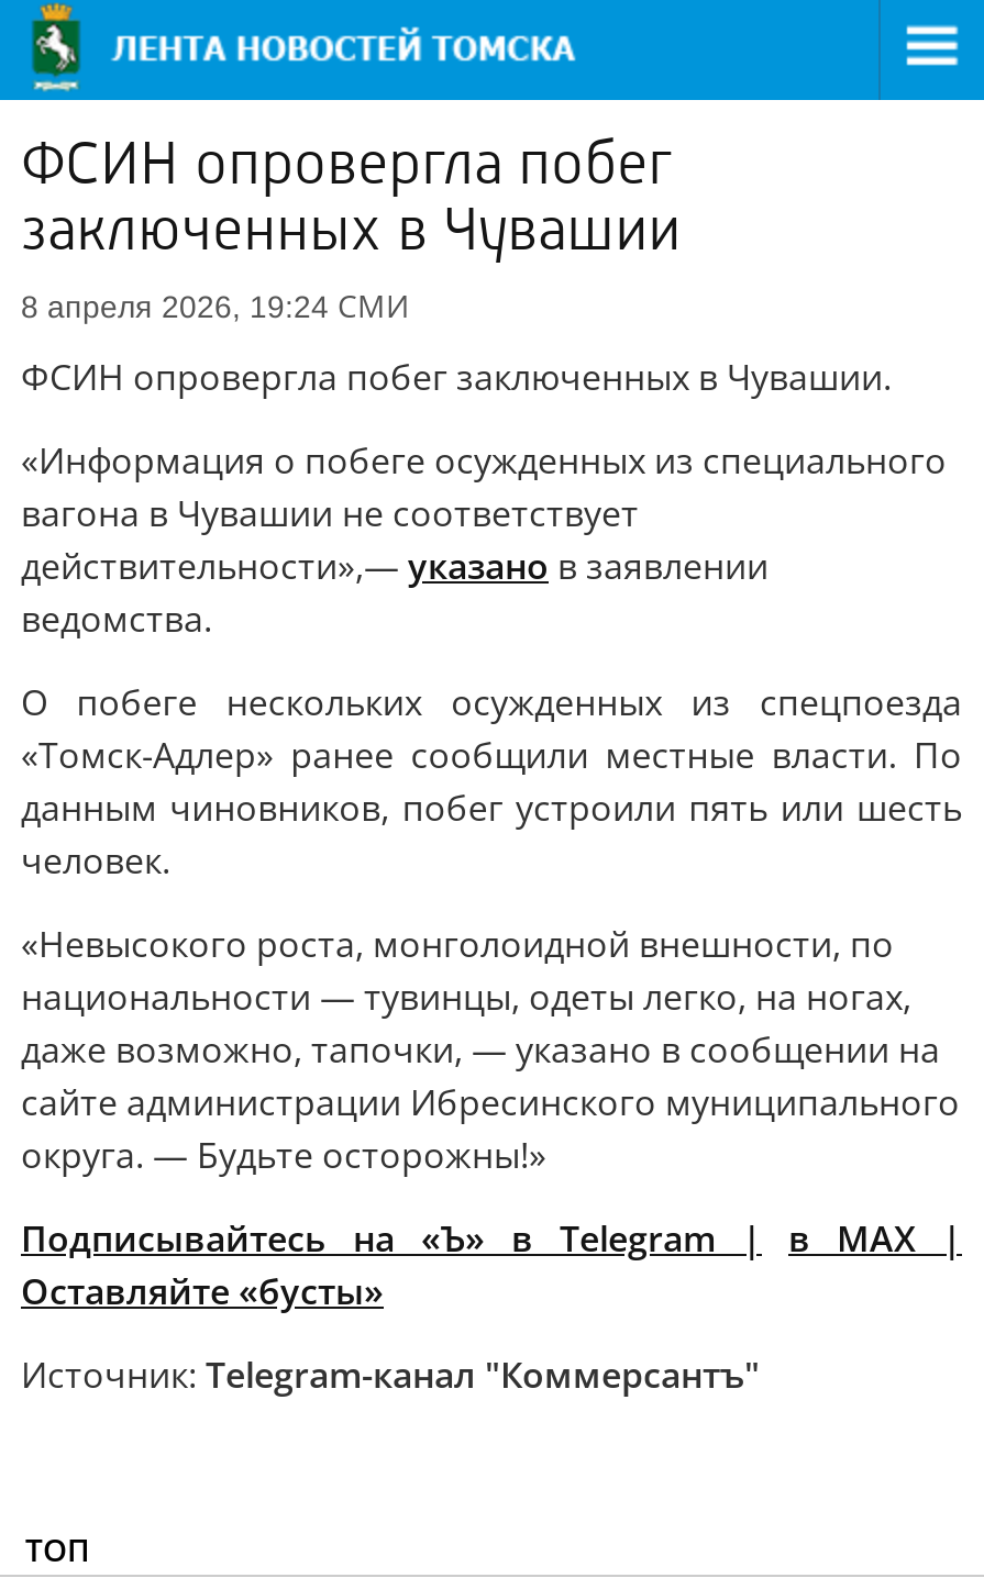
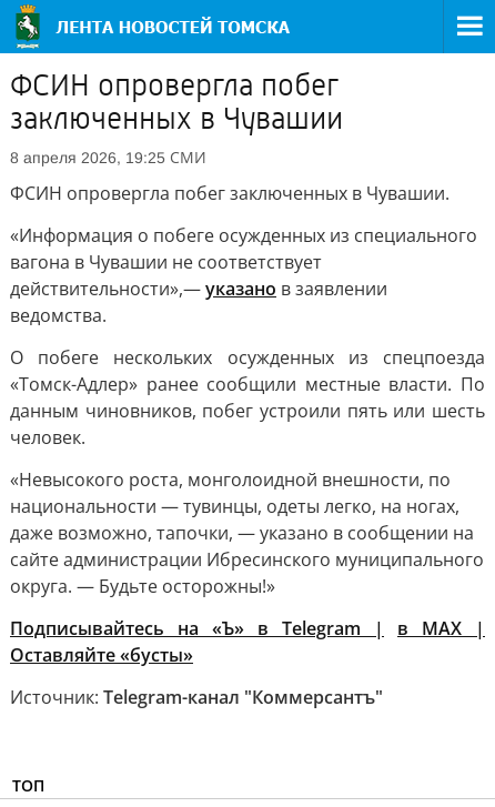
- 8 апреля 2026, 19:24 СМИ
+ 8 апреля 2026, 19:25 СМИ
